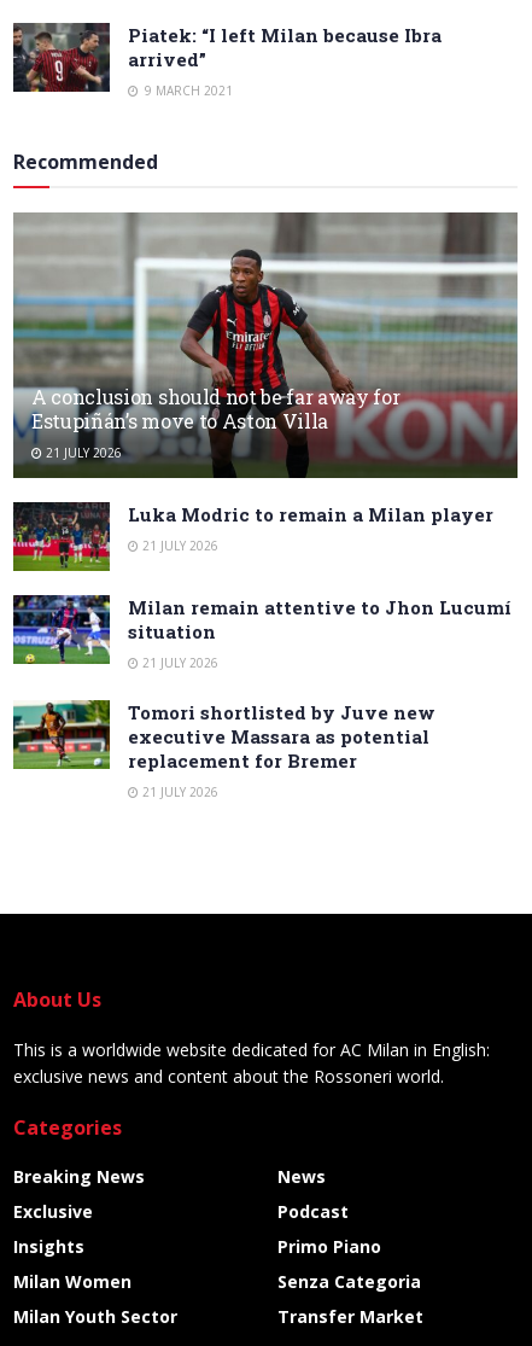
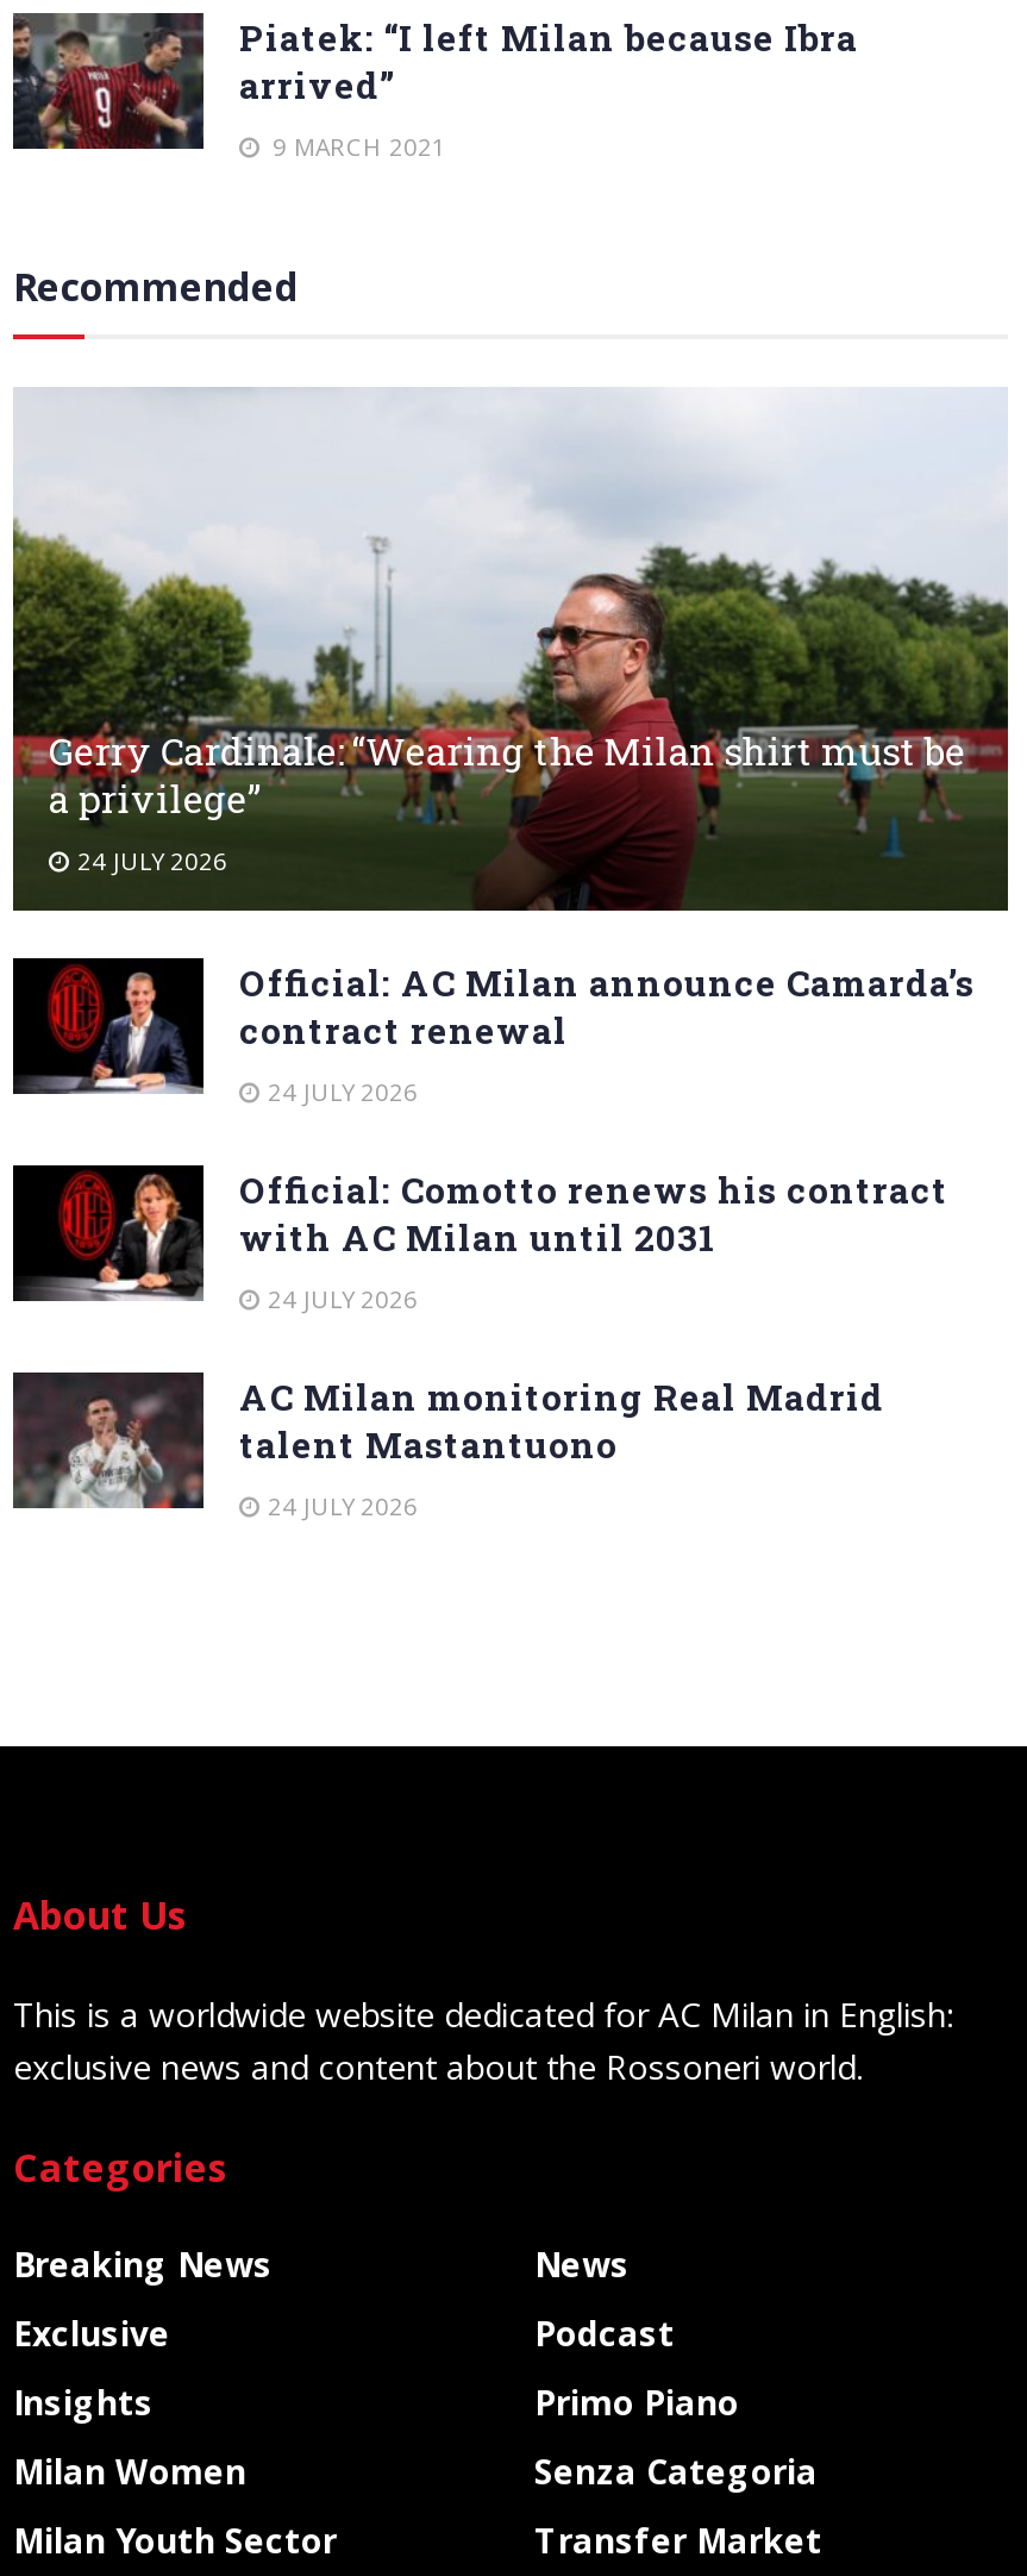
- [image]
- A conclusion should not be far away for
- Estupiñán’s move to Aston Villa
- 21 JULY 2026
+ [image]
+ Gerry Cardinale: “Wearing the Milan shirt must be
+ a privilege”
+ 24 JULY 2026

- [image]
- Luka Modric to remain a Milan player
- 21 JULY 2026
+ [image]
+ Official: AC Milan announce Camarda’s
+ contract renewal
+ 24 JULY 2026

- [image]
- Milan remain attentive to Jhon Lucumí
- situation
- 21 JULY 2026
+ [image]
+ Official: Comotto renews his contract
+ with AC Milan until 2031
+ 24 JULY 2026

- [image]
- Tomori shortlisted by Juve new
- executive Massara as potential
- replacement for Bremer
- 21 JULY 2026
+ [image]
+ AC Milan monitoring Real Madrid
+ talent Mastantuono
+ 24 JULY 2026
